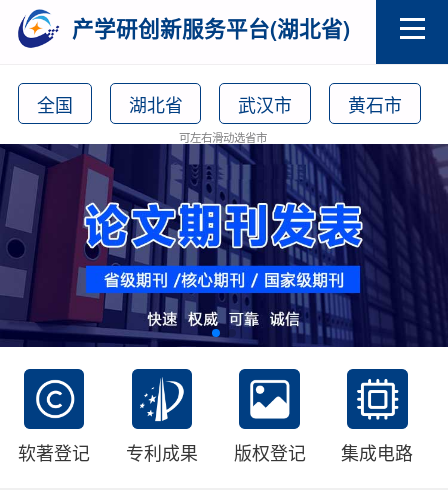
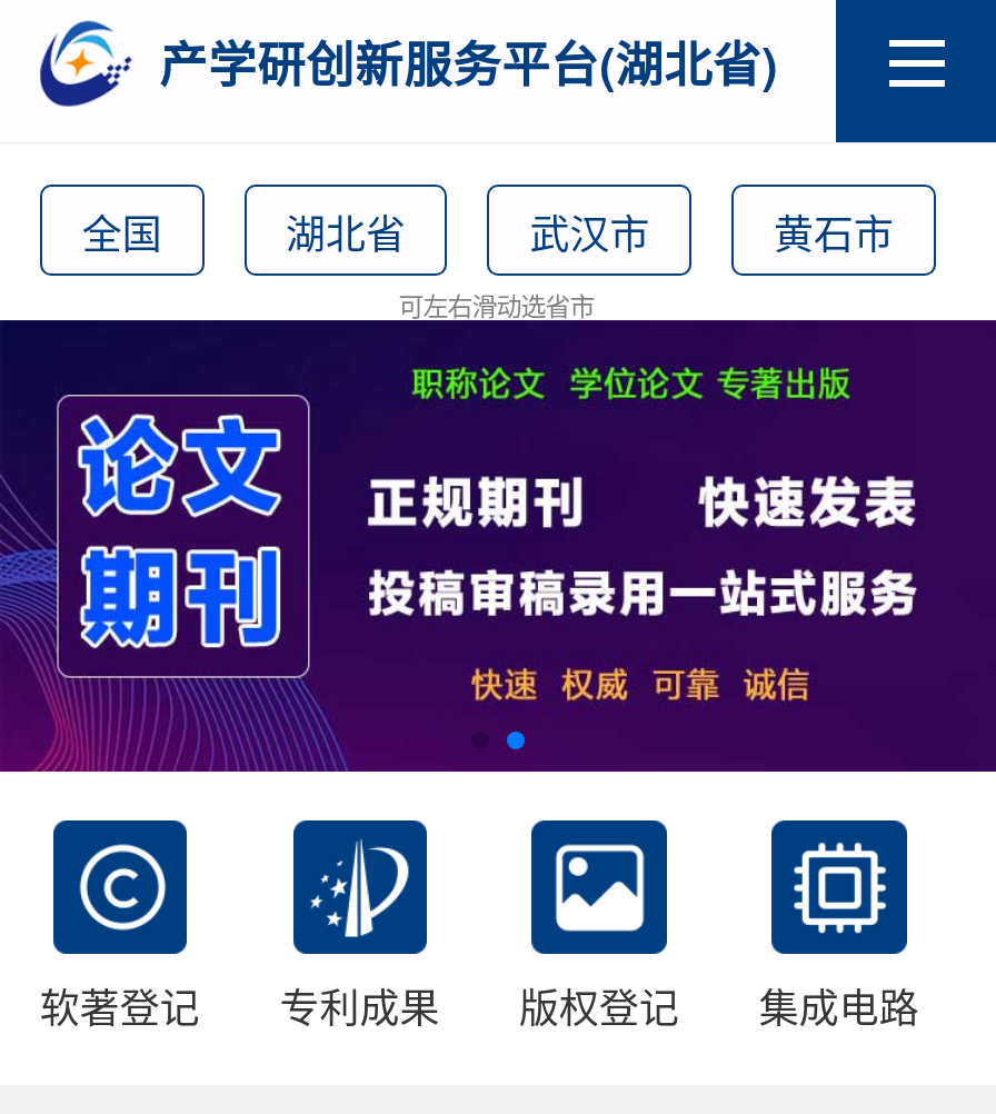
- [image]
+ [image]
